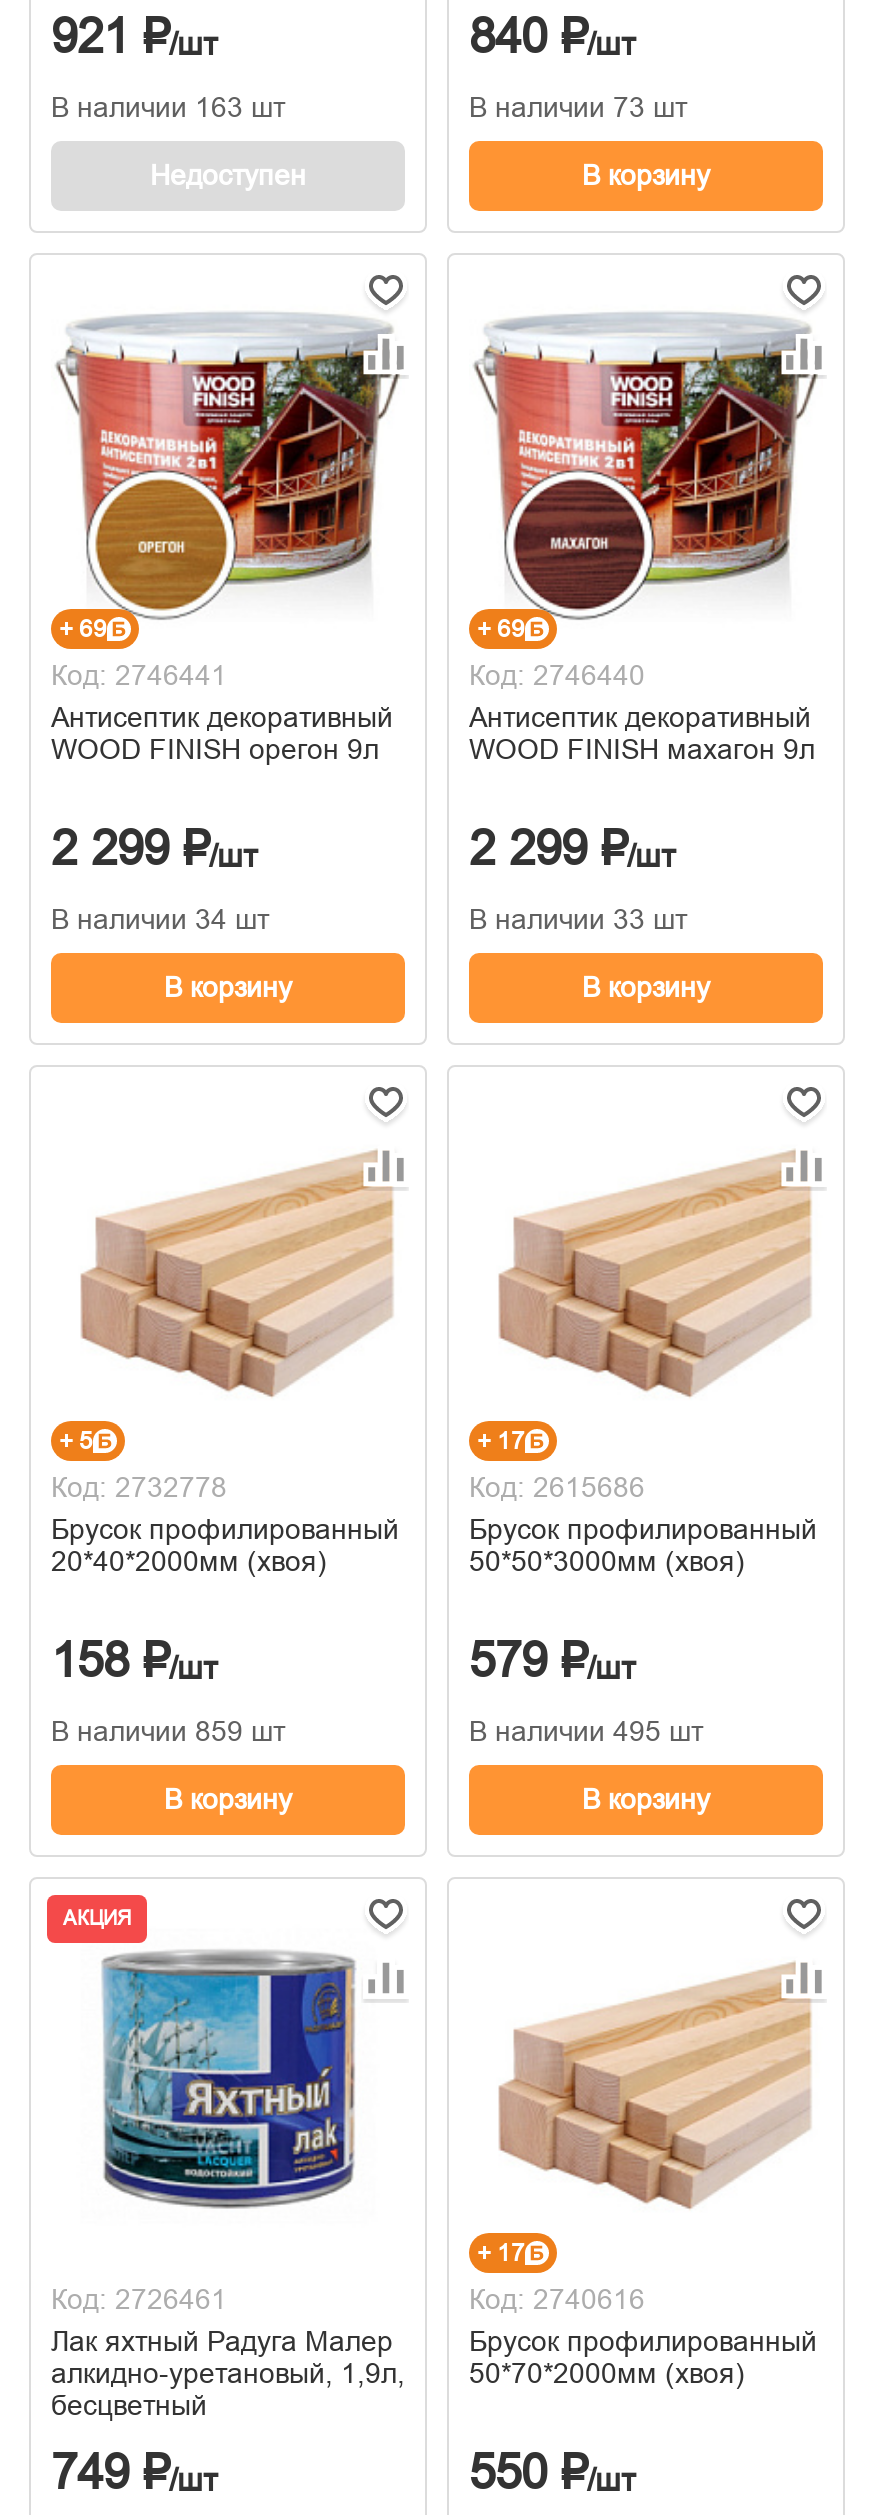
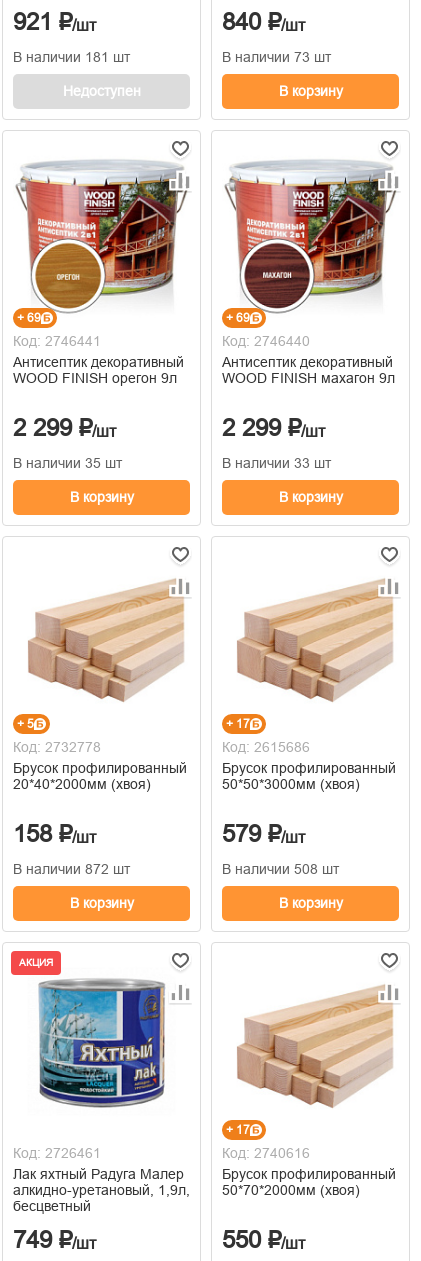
- В наличии 163 шт
+ В наличии 181 шт

- В наличии 34 шт
+ В наличии 35 шт

- В наличии 859 шт
+ В наличии 872 шт

- В наличии 495 шт
+ В наличии 508 шт
